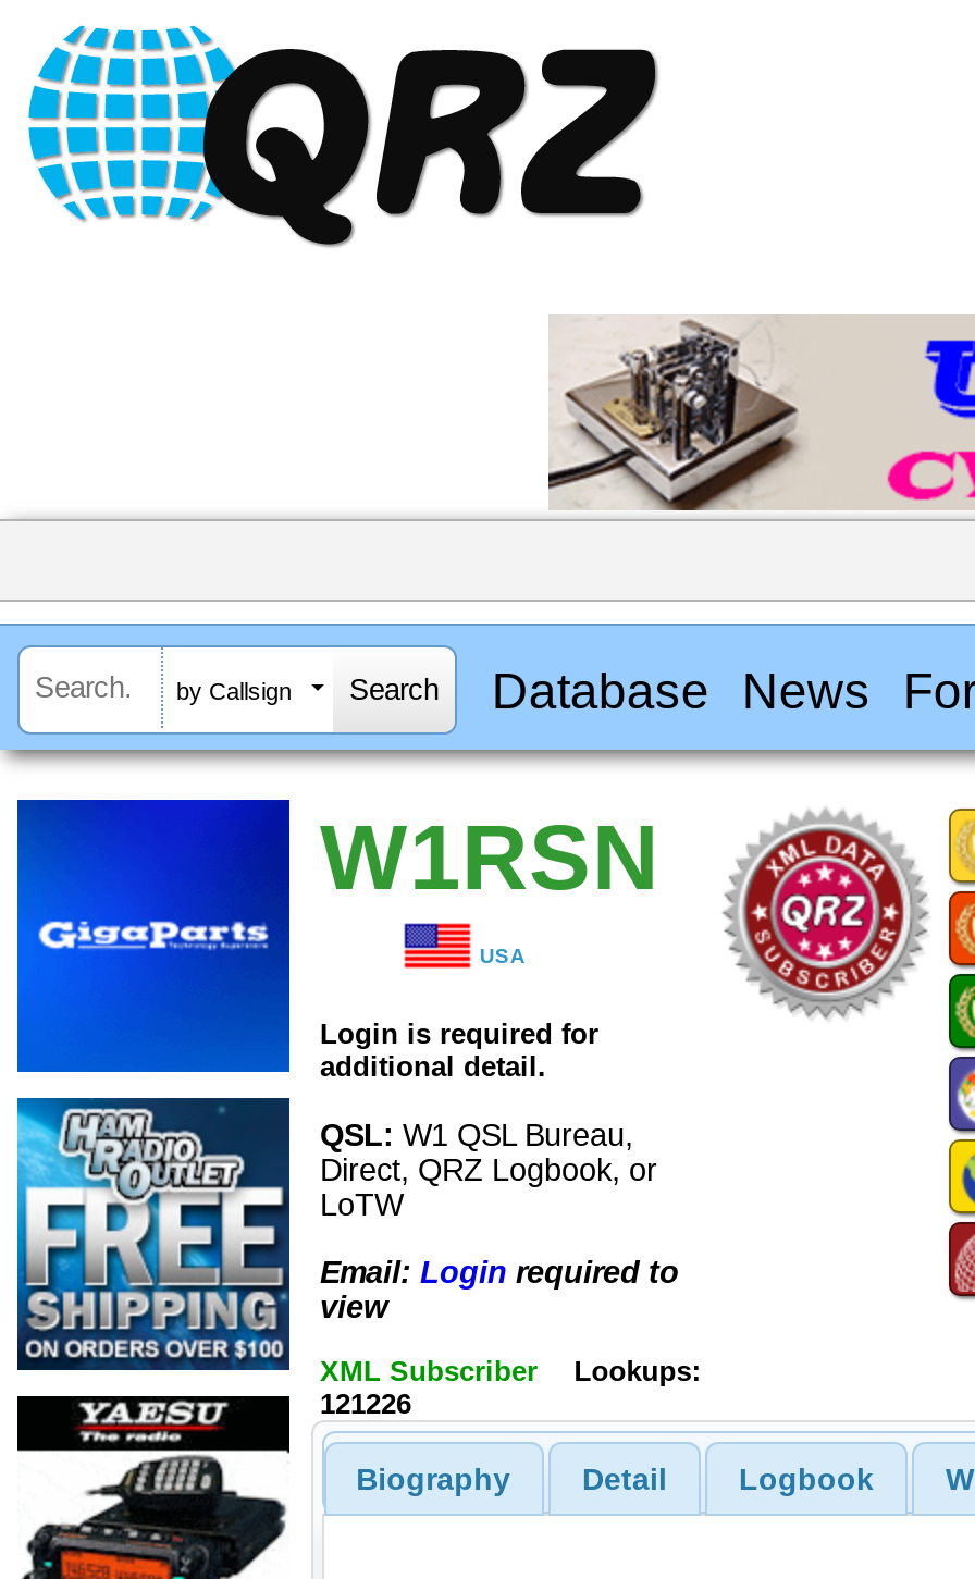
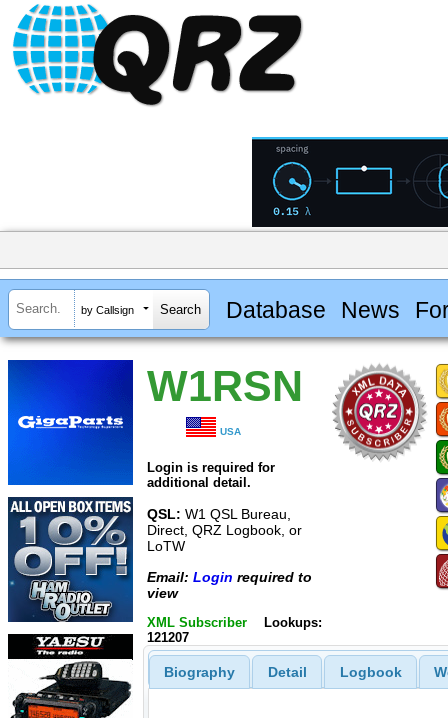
- [image]
+ [image]

- [image]
- 121226
+ [image]
+ 121207
